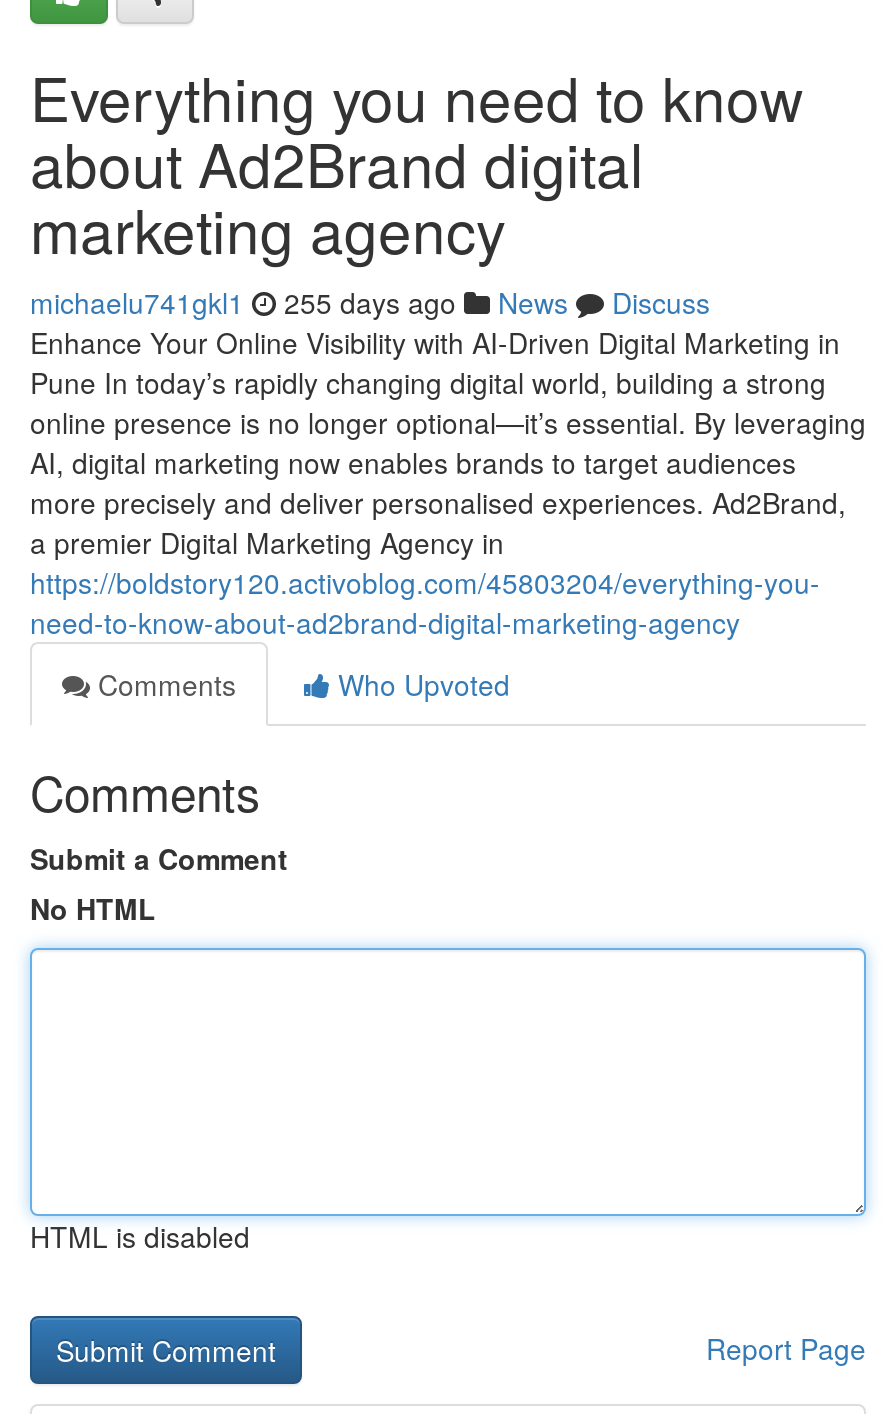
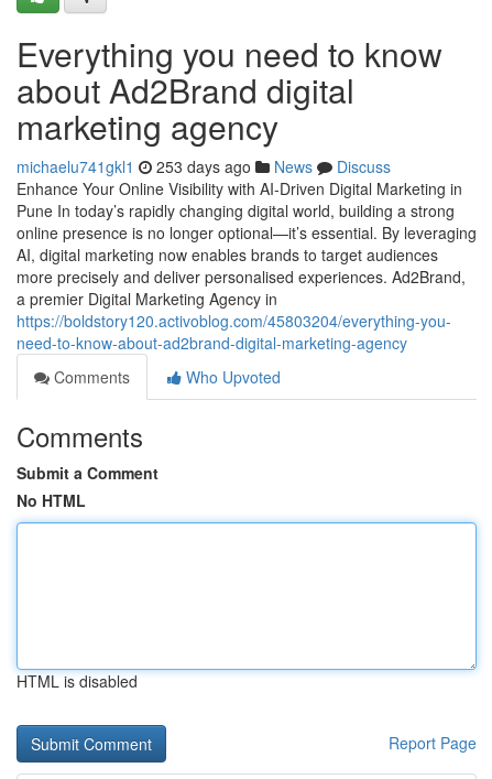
- michaelu741gkl1 255 days ago News Discuss
+ michaelu741gkl1 253 days ago News Discuss
